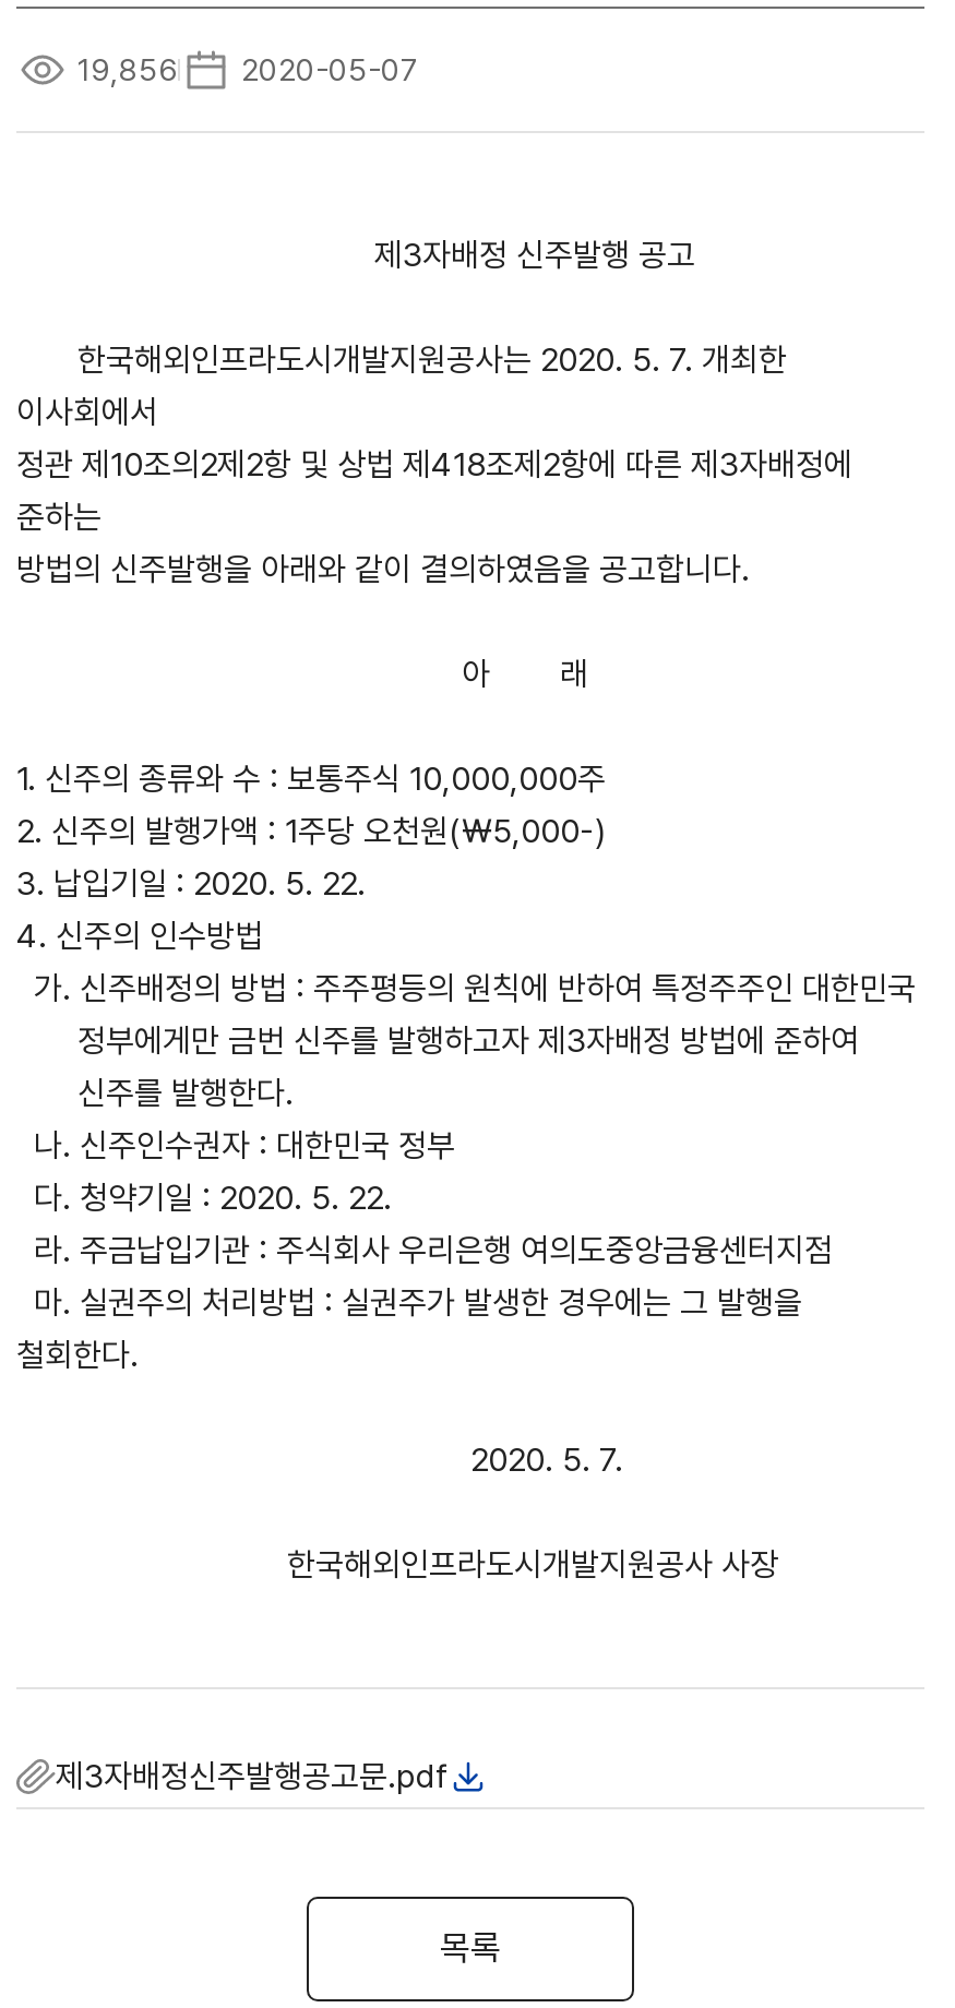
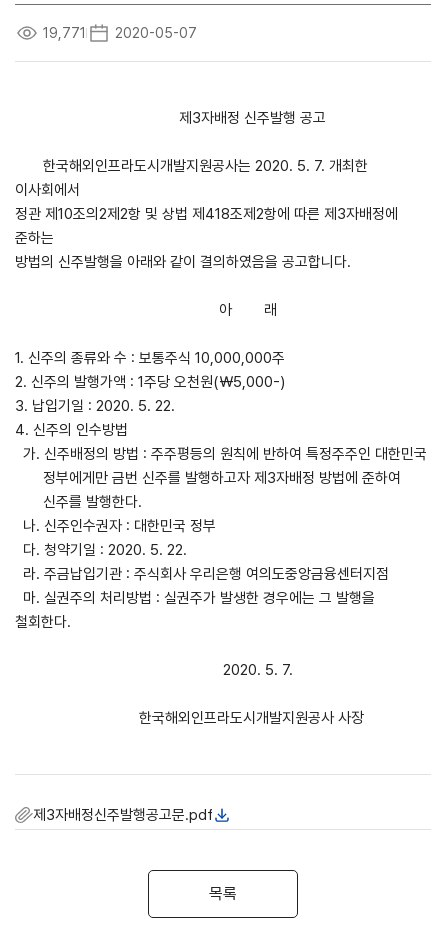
- 19,856 2020-05-07
+ 19,771 2020-05-07
